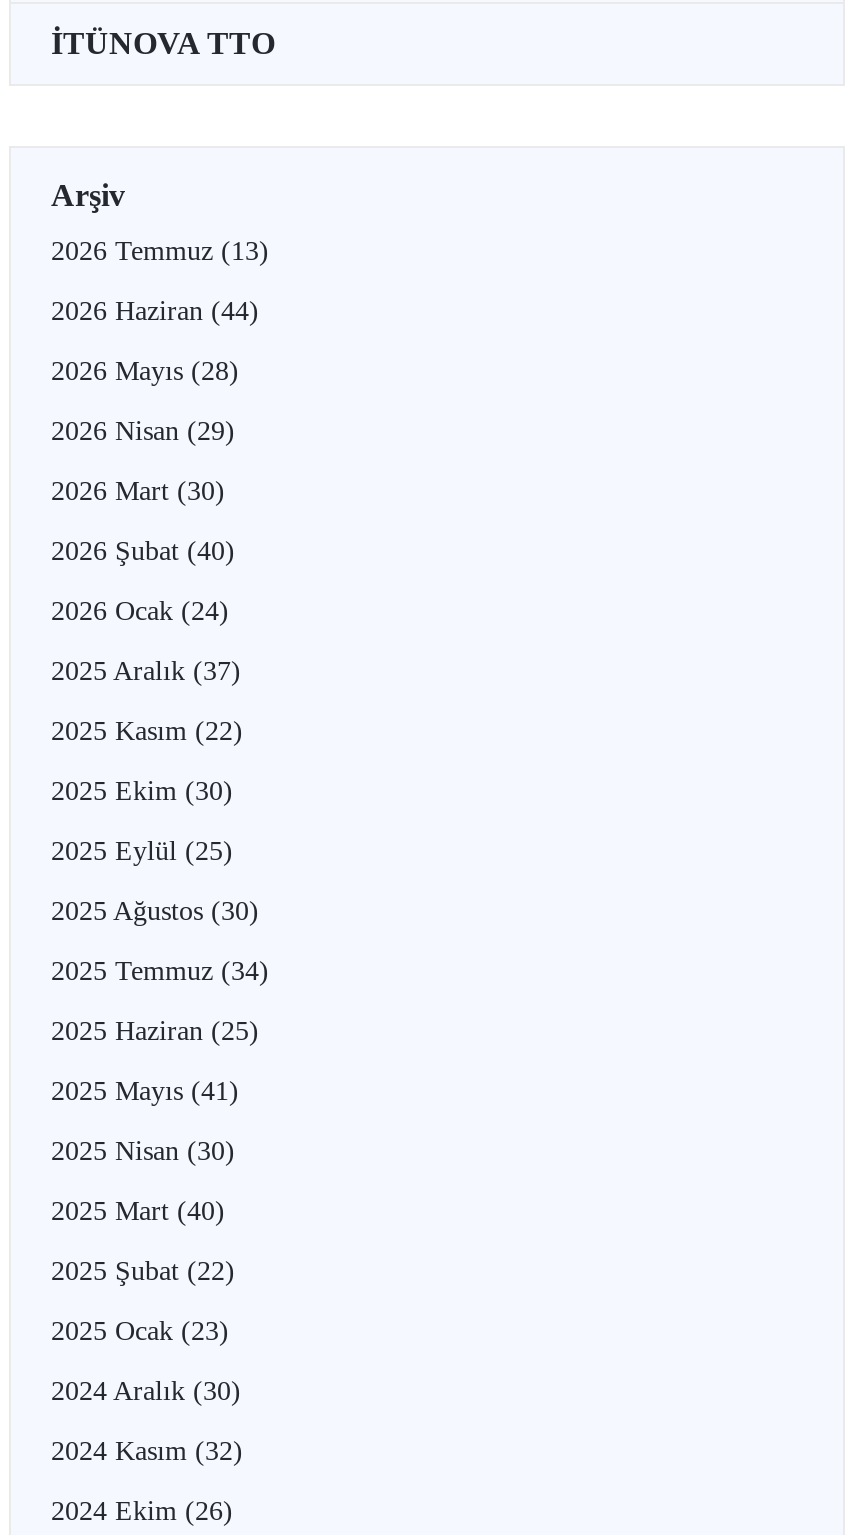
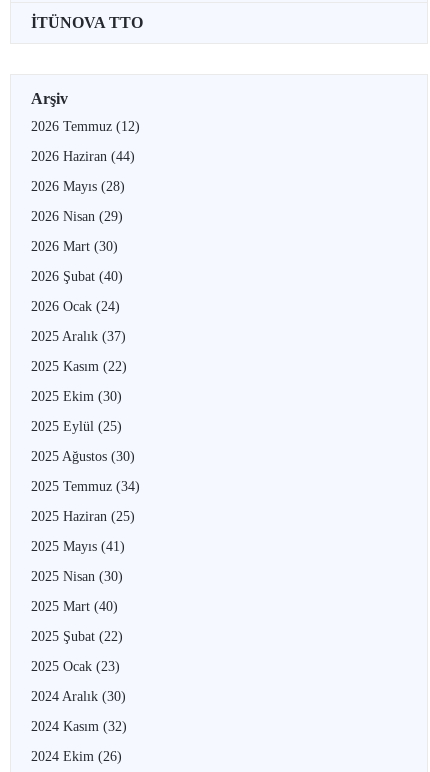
- 2026 Temmuz (13)
+ 2026 Temmuz (12)
